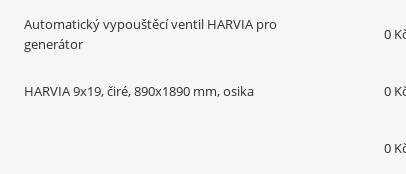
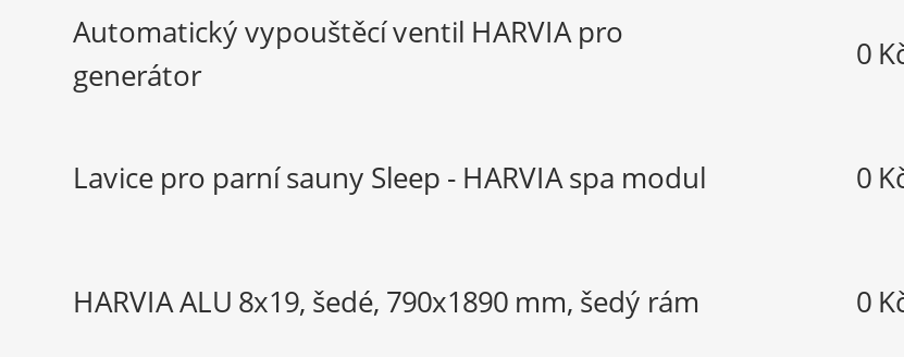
- HARVIA 9x19, čiré, 890x1890 mm, osika
+ Lavice pro parní sauny Sleep - HARVIA spa modul

+ HARVIA ALU 8x19, šedé, 790x1890 mm, šedý rám
